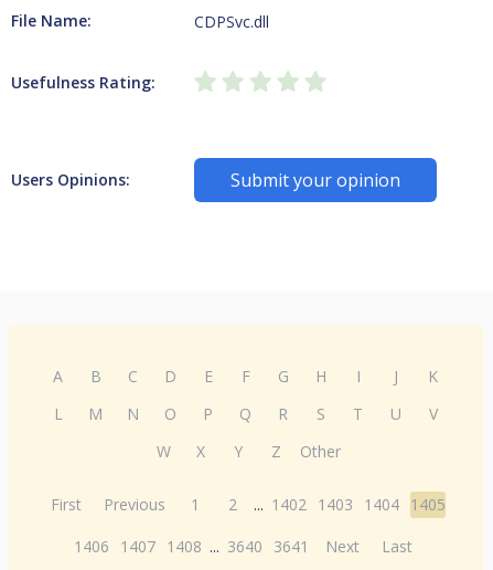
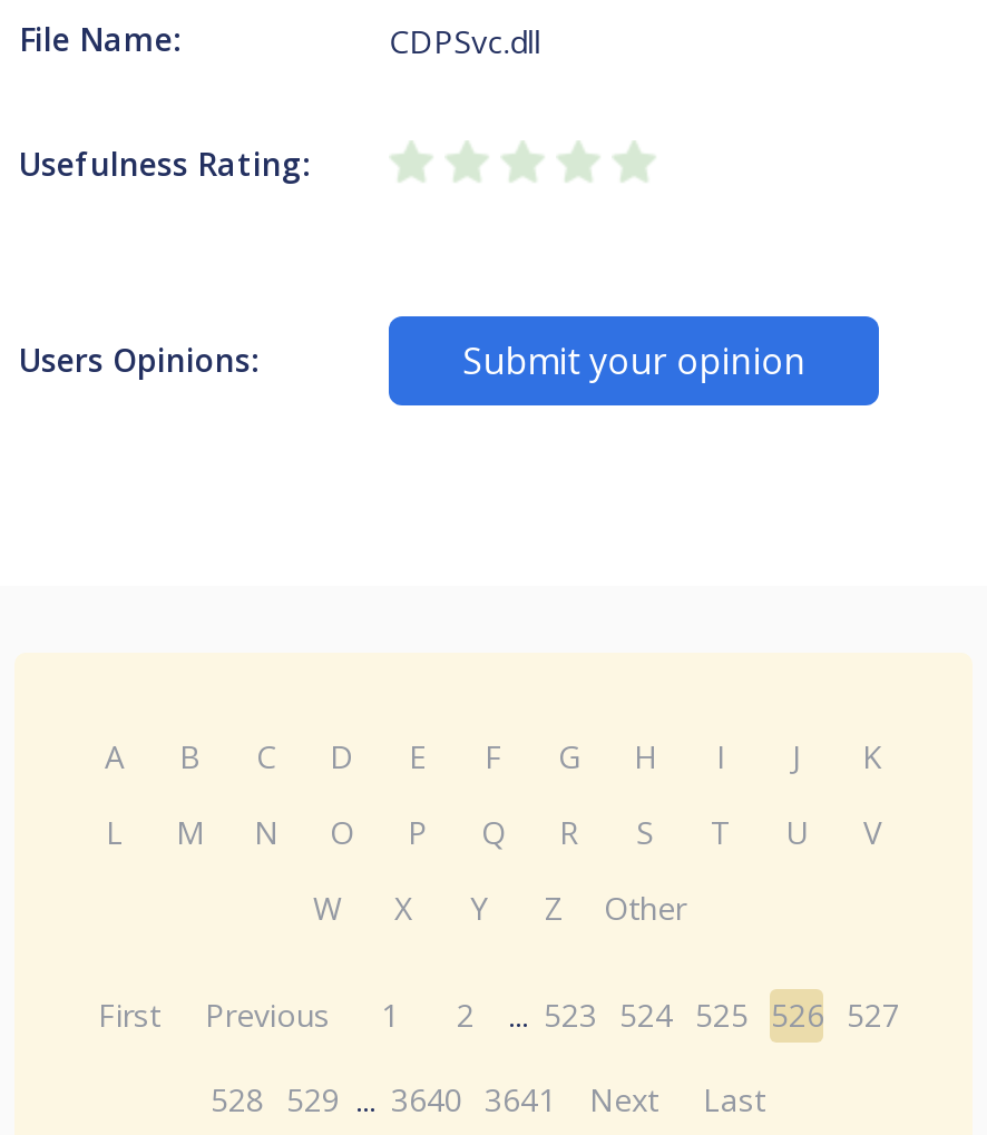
- First Previous 1 2 ... 1402 1403 1404 1405
+ First Previous 1 2 ... 523 524 525 526 527

- 1406 1407 1408 ... 3640 3641 Next Last
+ 528 529 ... 3640 3641 Next Last
